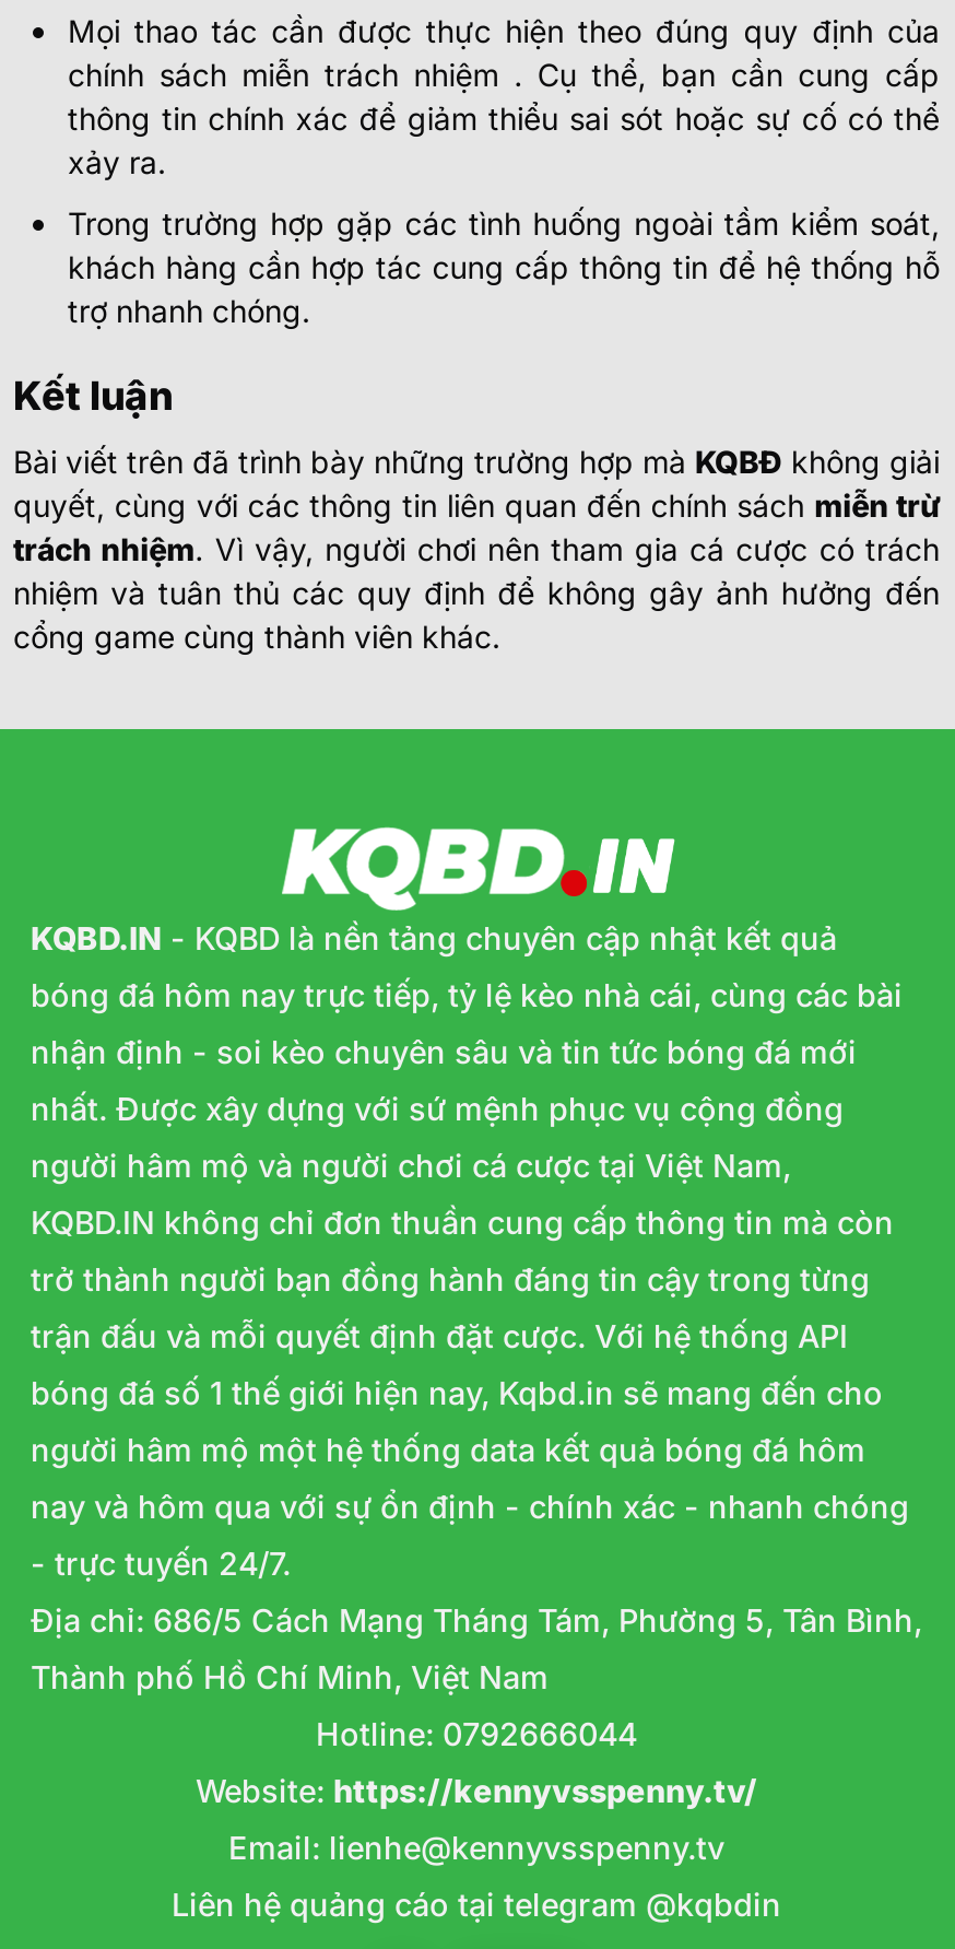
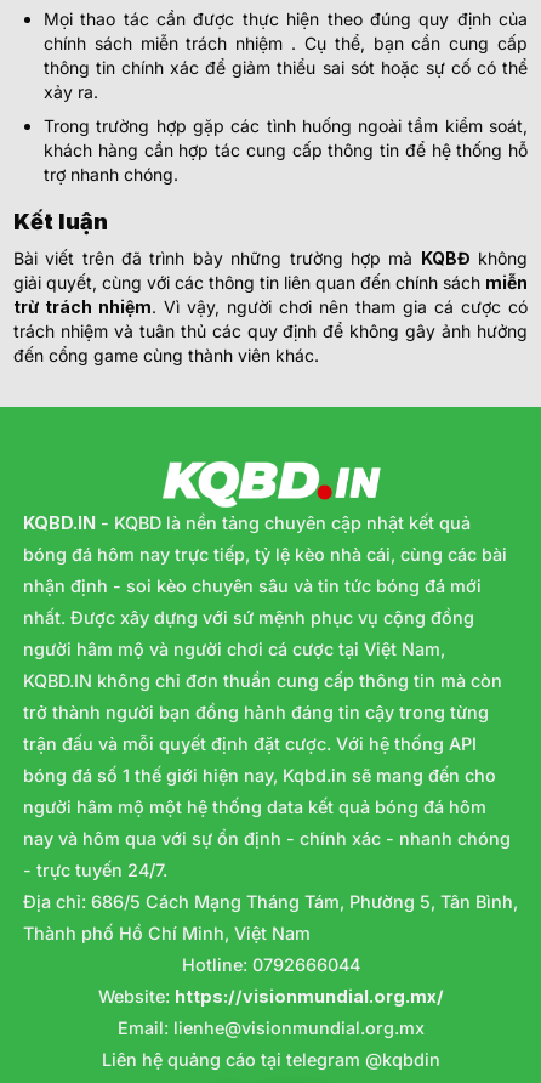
- Website: https://kennyvsspenny.tv/
+ Website: https://visionmundial.org.mx/

- Email: lienhe@kennyvsspenny.tv
+ Email: lienhe@visionmundial.org.mx
